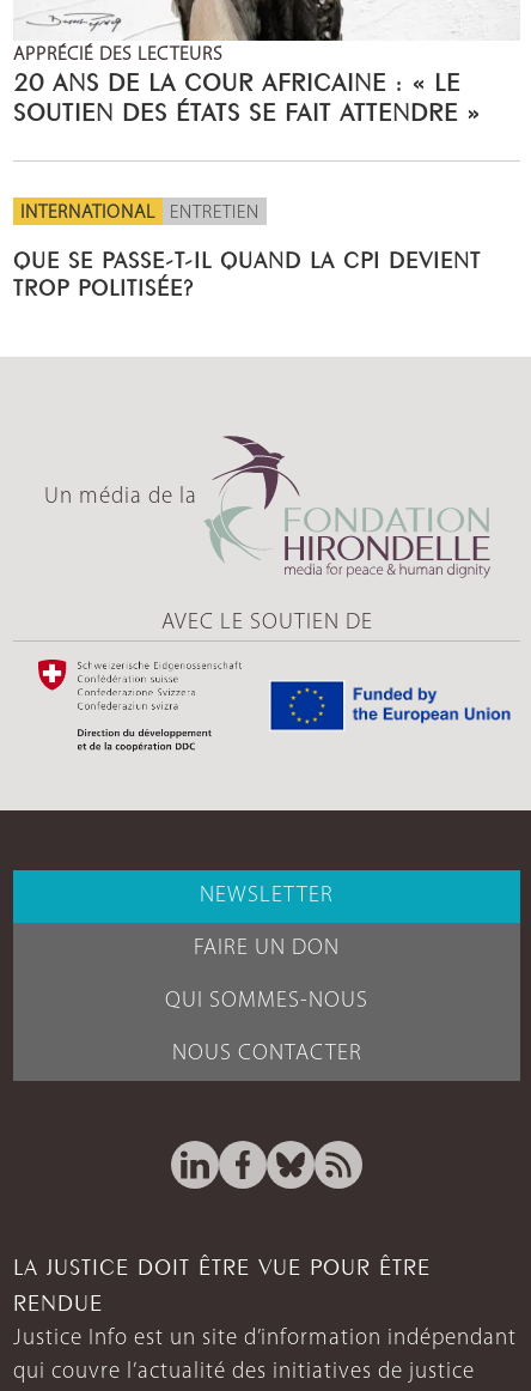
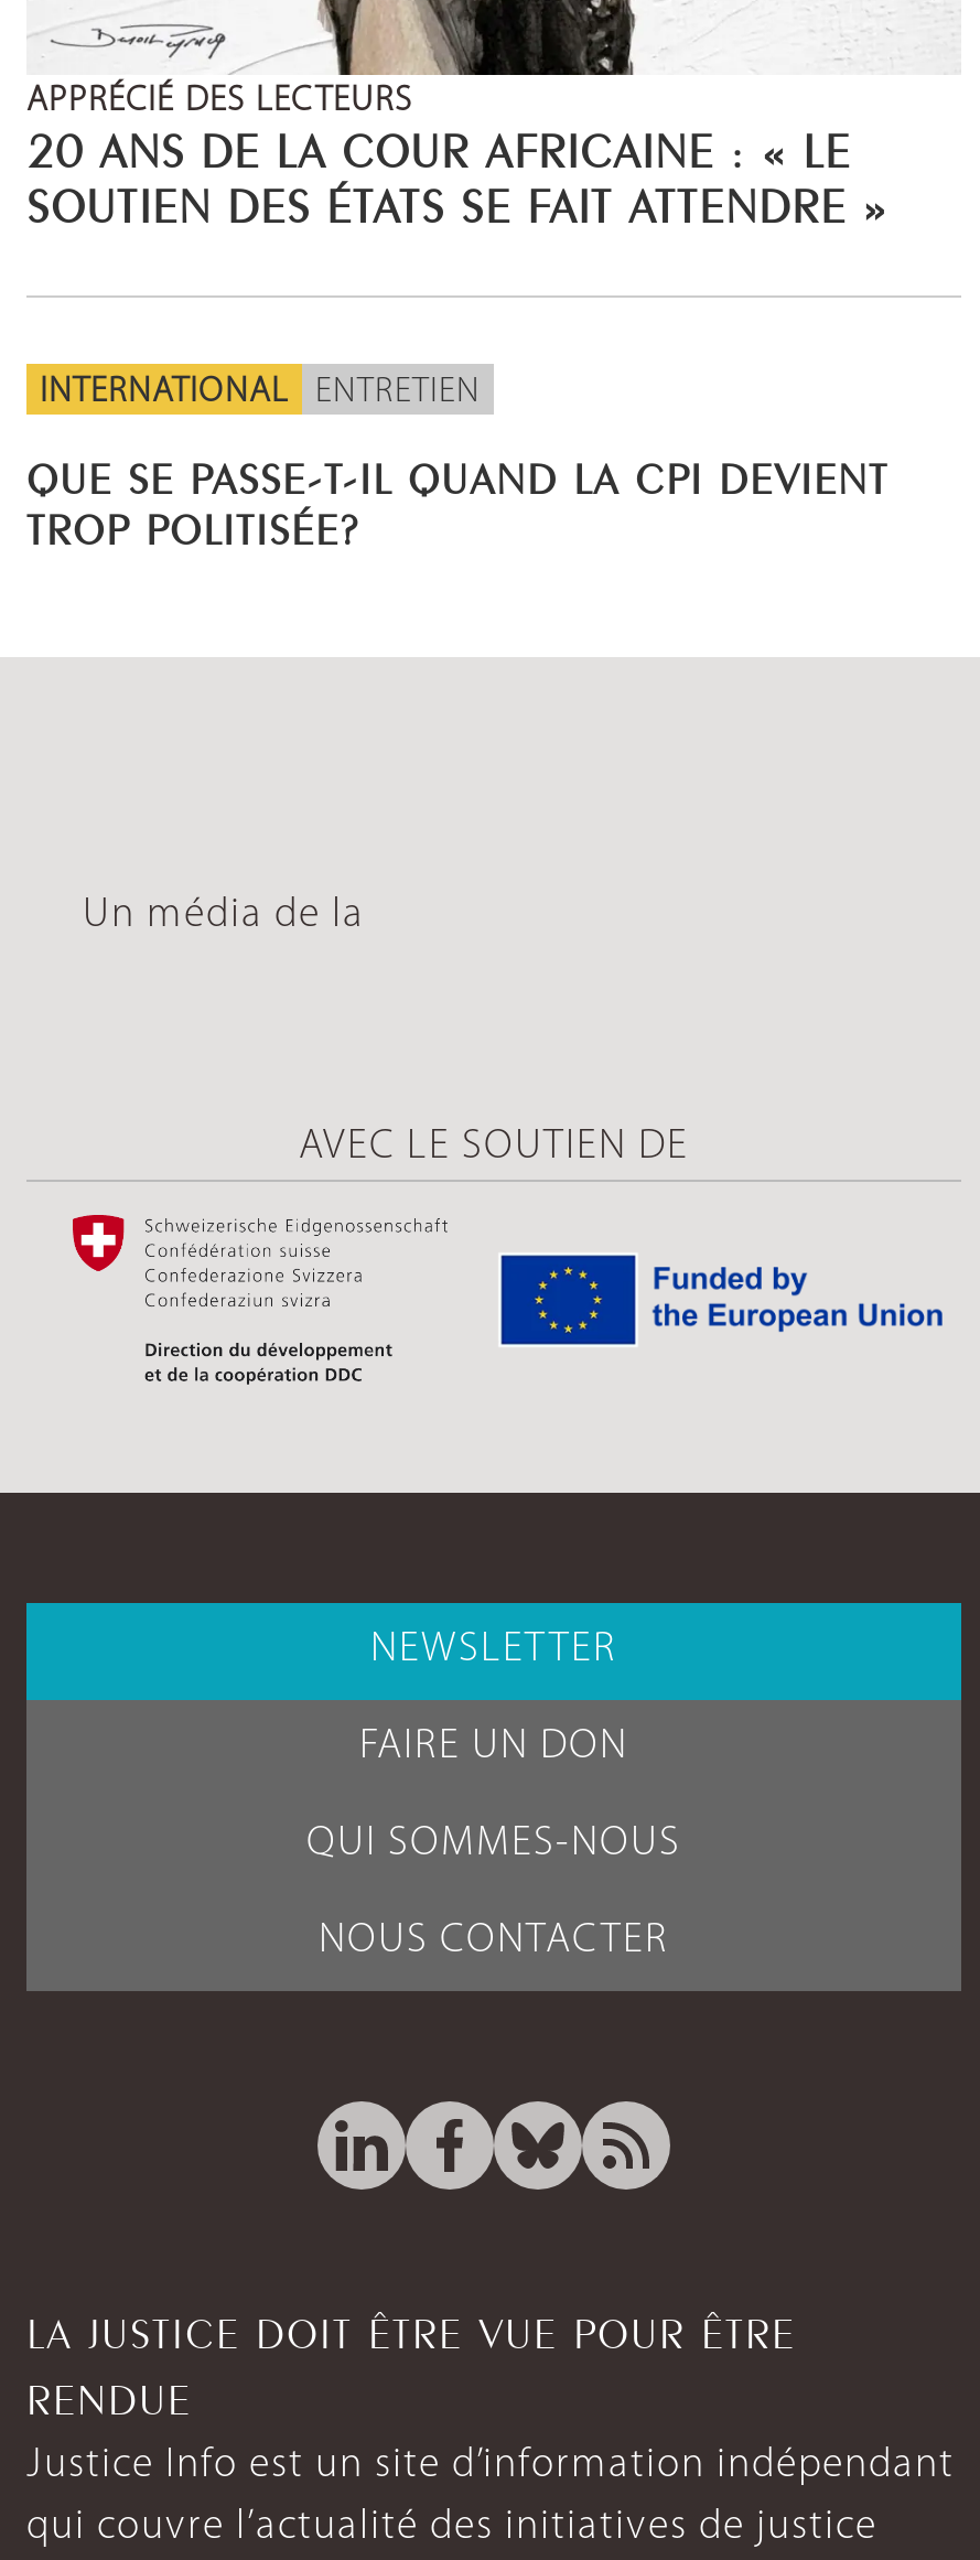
- [image]
